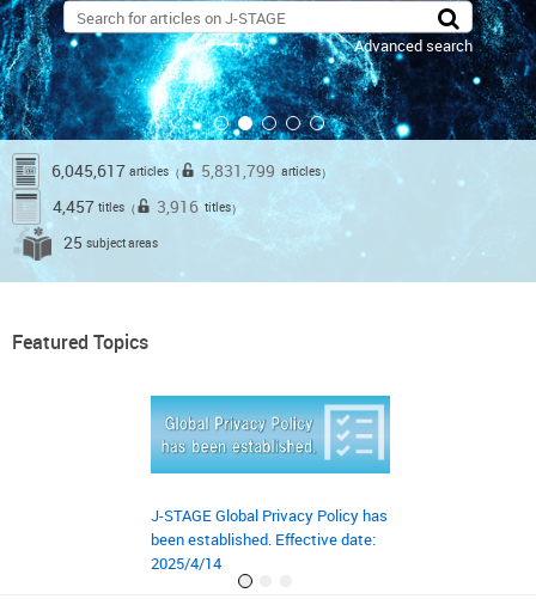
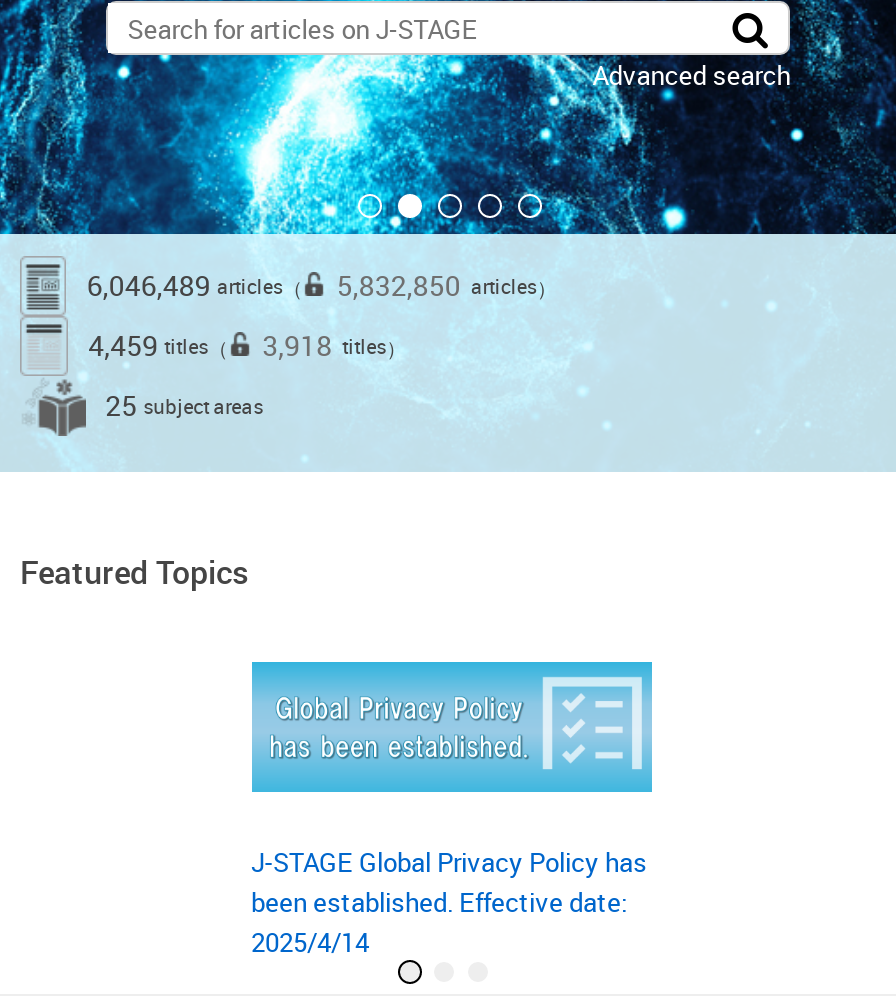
- 6,045,617 articles（
+ 6,046,489 articles（

- 5,831,799 articles）
+ 5,832,850 articles）

- 4,457 titles（
+ 4,459 titles（

- 3,916 titles）
+ 3,918 titles）
